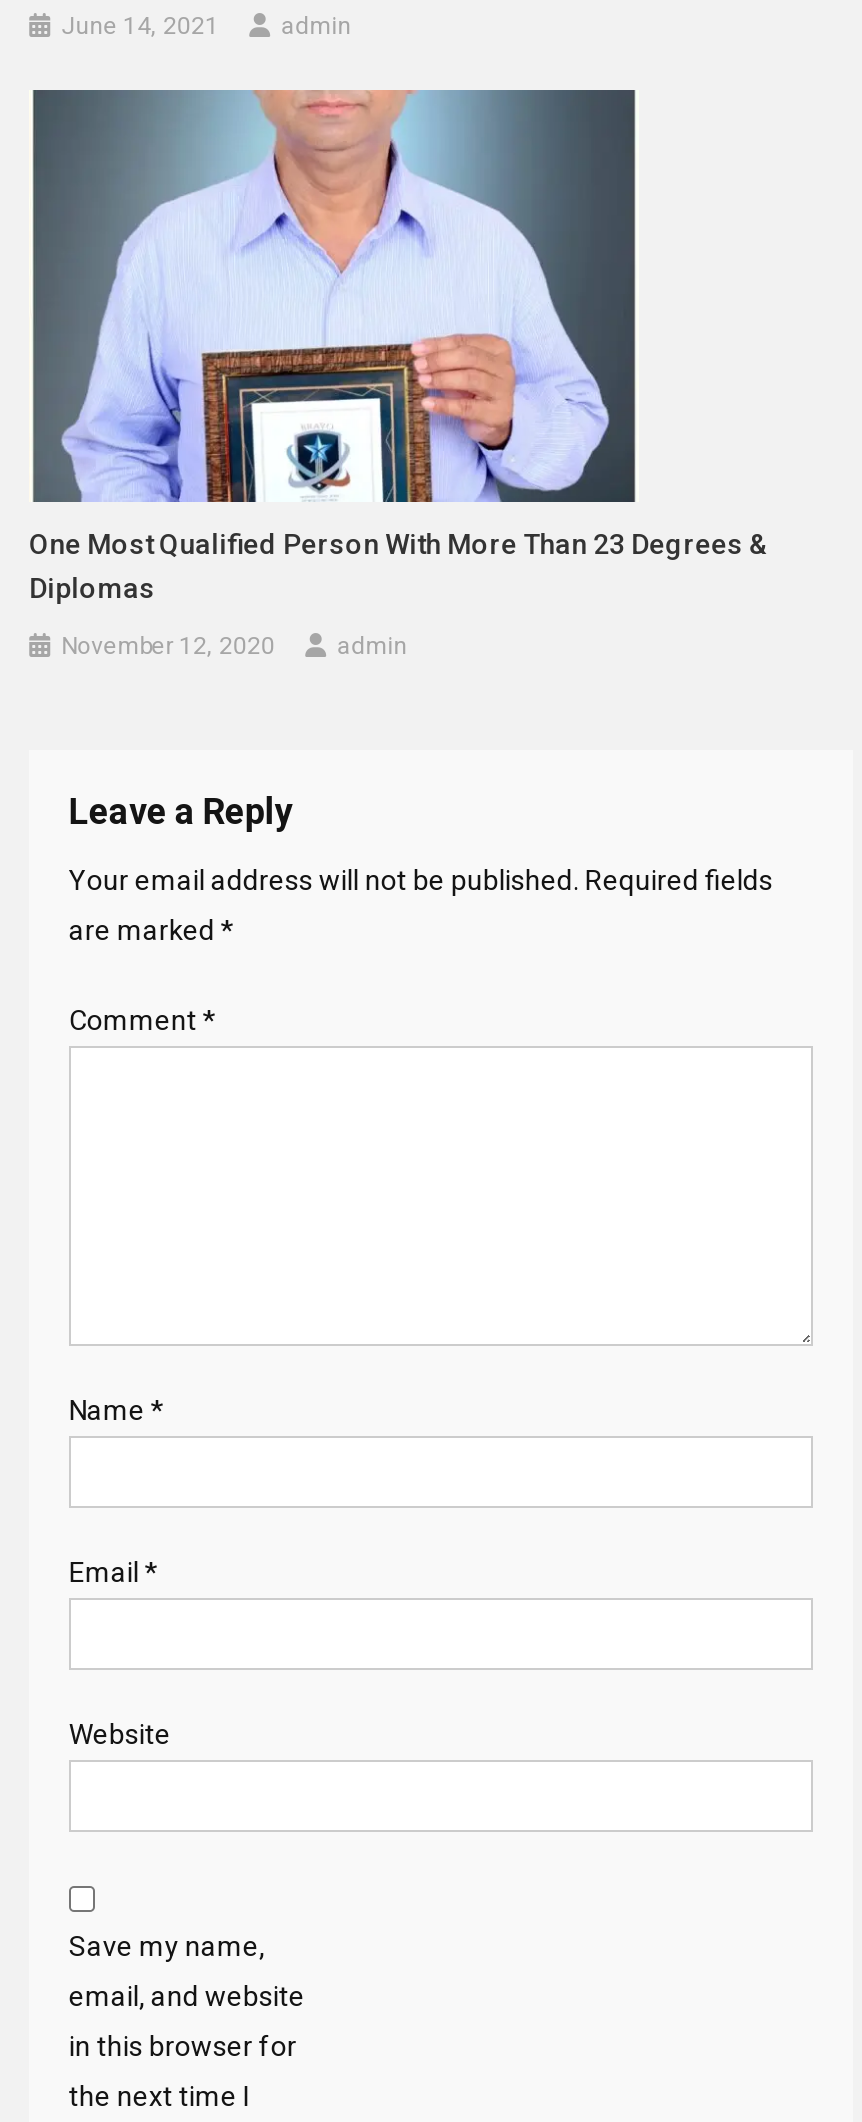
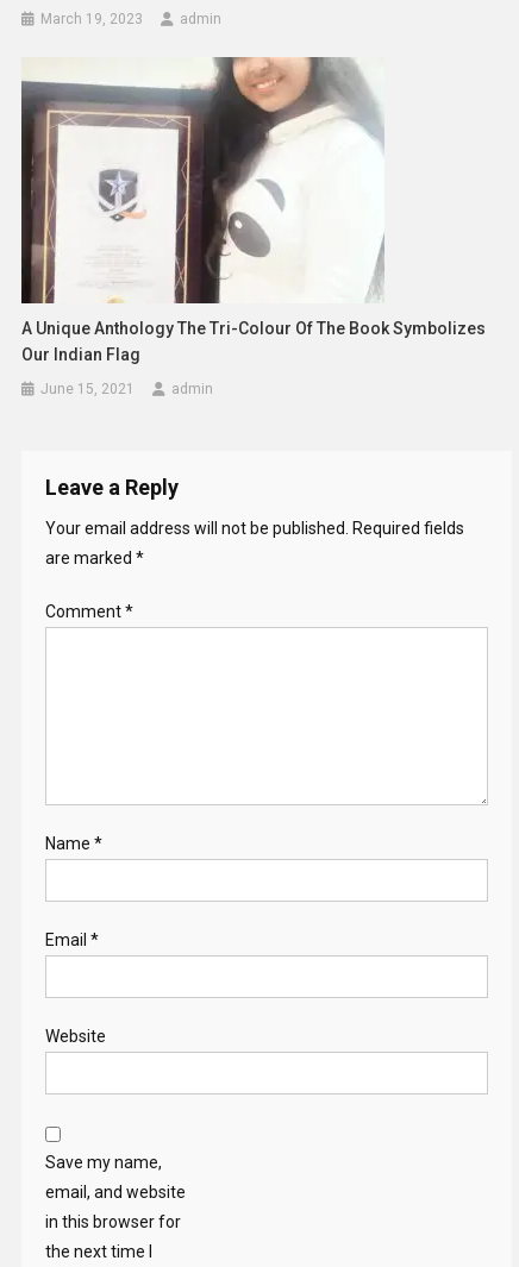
- June 14, 2021
+ March 19, 2023

- [image]
- One Most Qualified Person With More Than 23 Degrees &
- Diplomas
+ [image]
+ A Unique Anthology The Tri-Colour Of The Book Symbolizes
+ Our Indian Flag

- November 12, 2020
+ June 15, 2021
